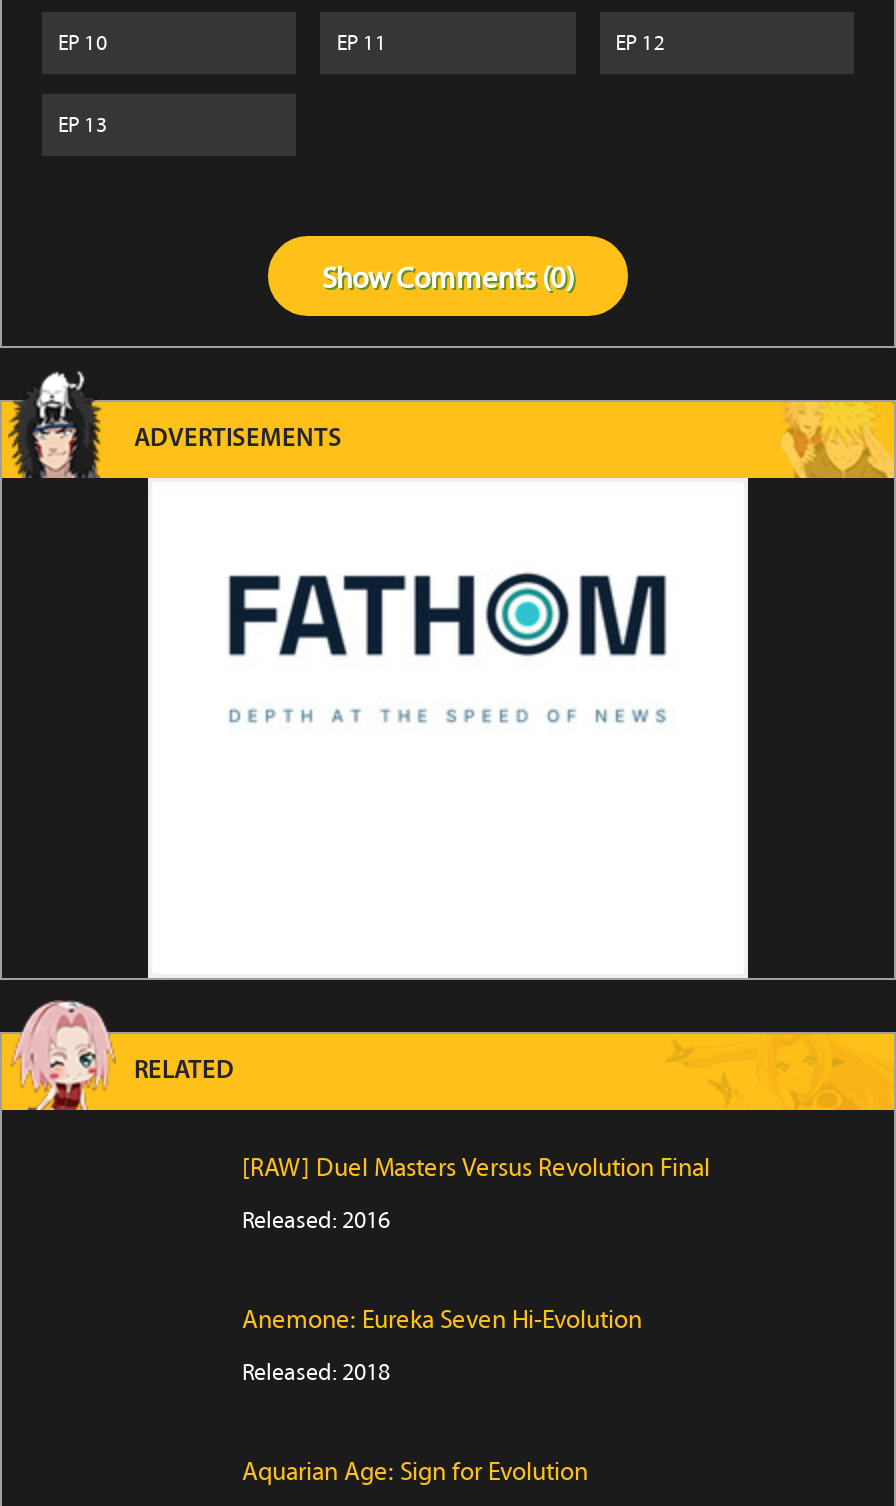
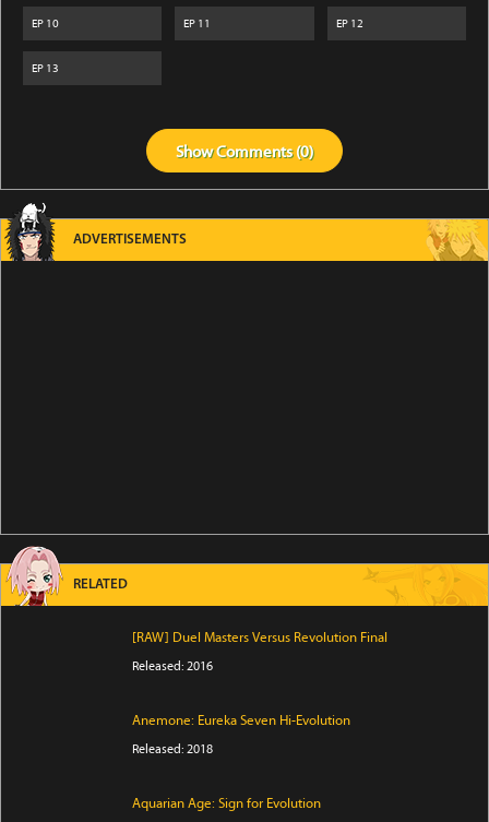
- [image]
